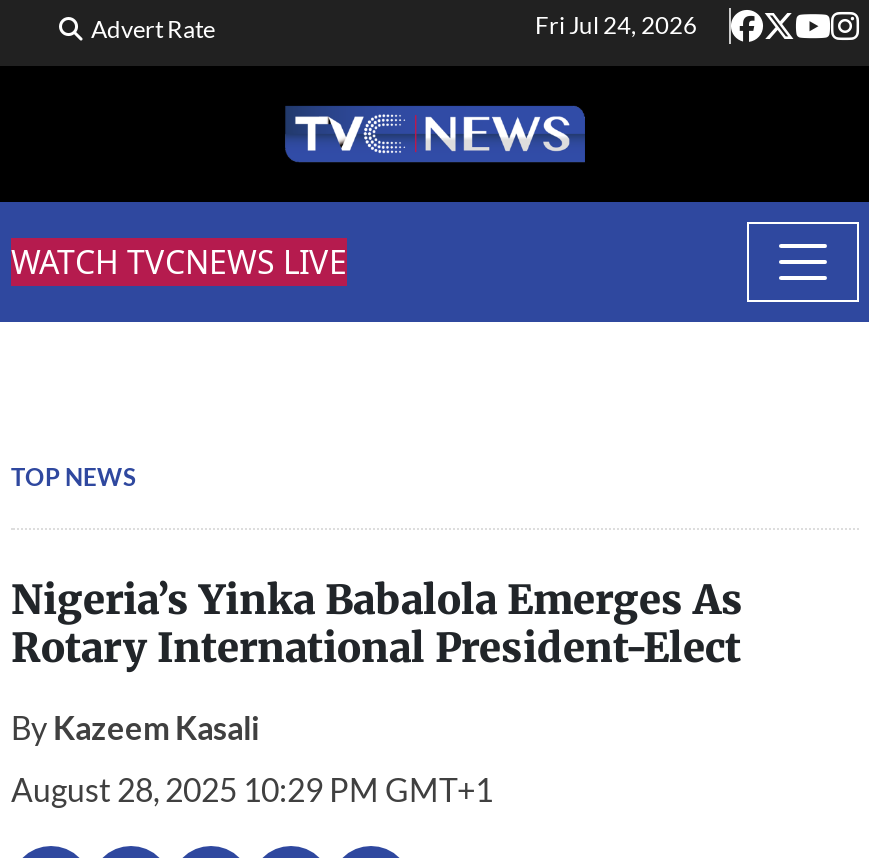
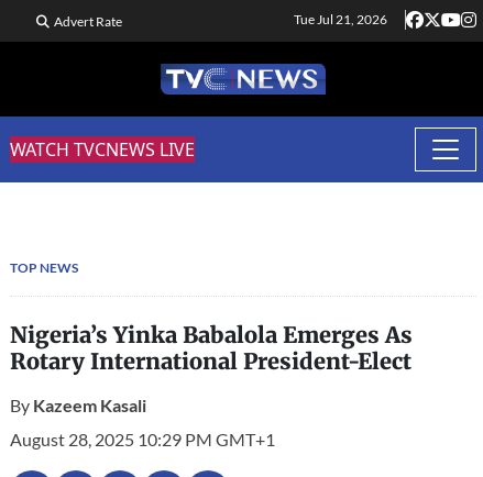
- Fri Jul 24, 2026
+ Tue Jul 21, 2026
